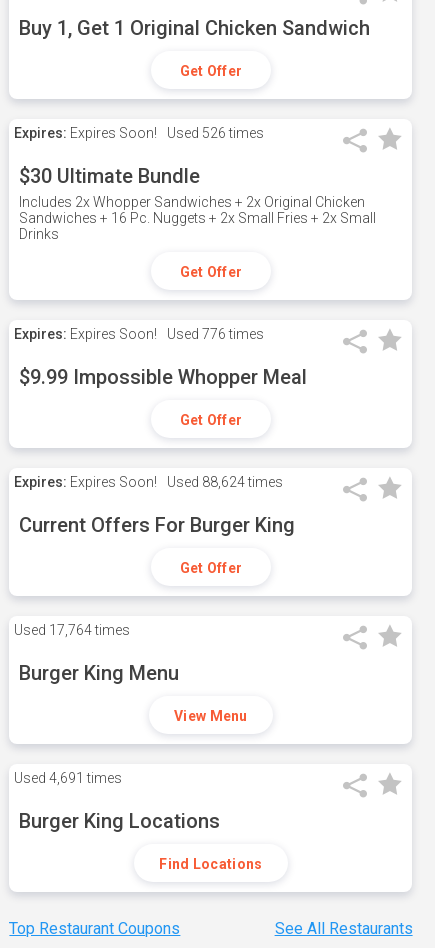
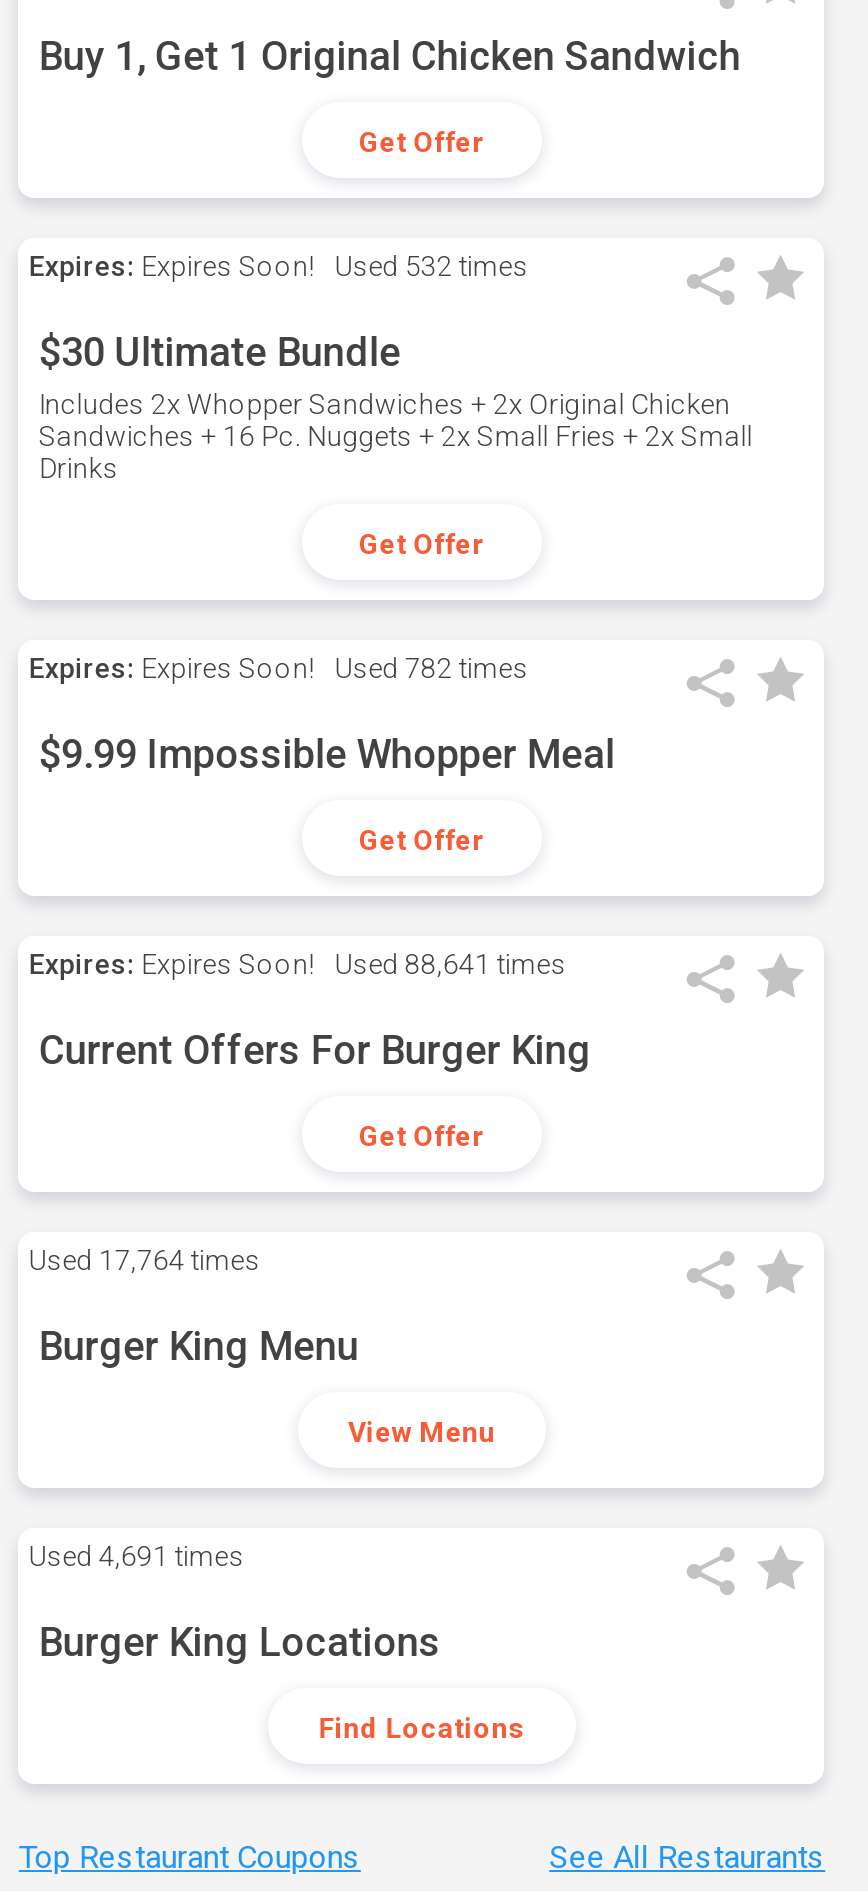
- Expires: Expires Soon! Used 526 times
+ Expires: Expires Soon! Used 532 times

- Expires: Expires Soon! Used 776 times
+ Expires: Expires Soon! Used 782 times

- Expires: Expires Soon! Used 88,624 times
+ Expires: Expires Soon! Used 88,641 times
